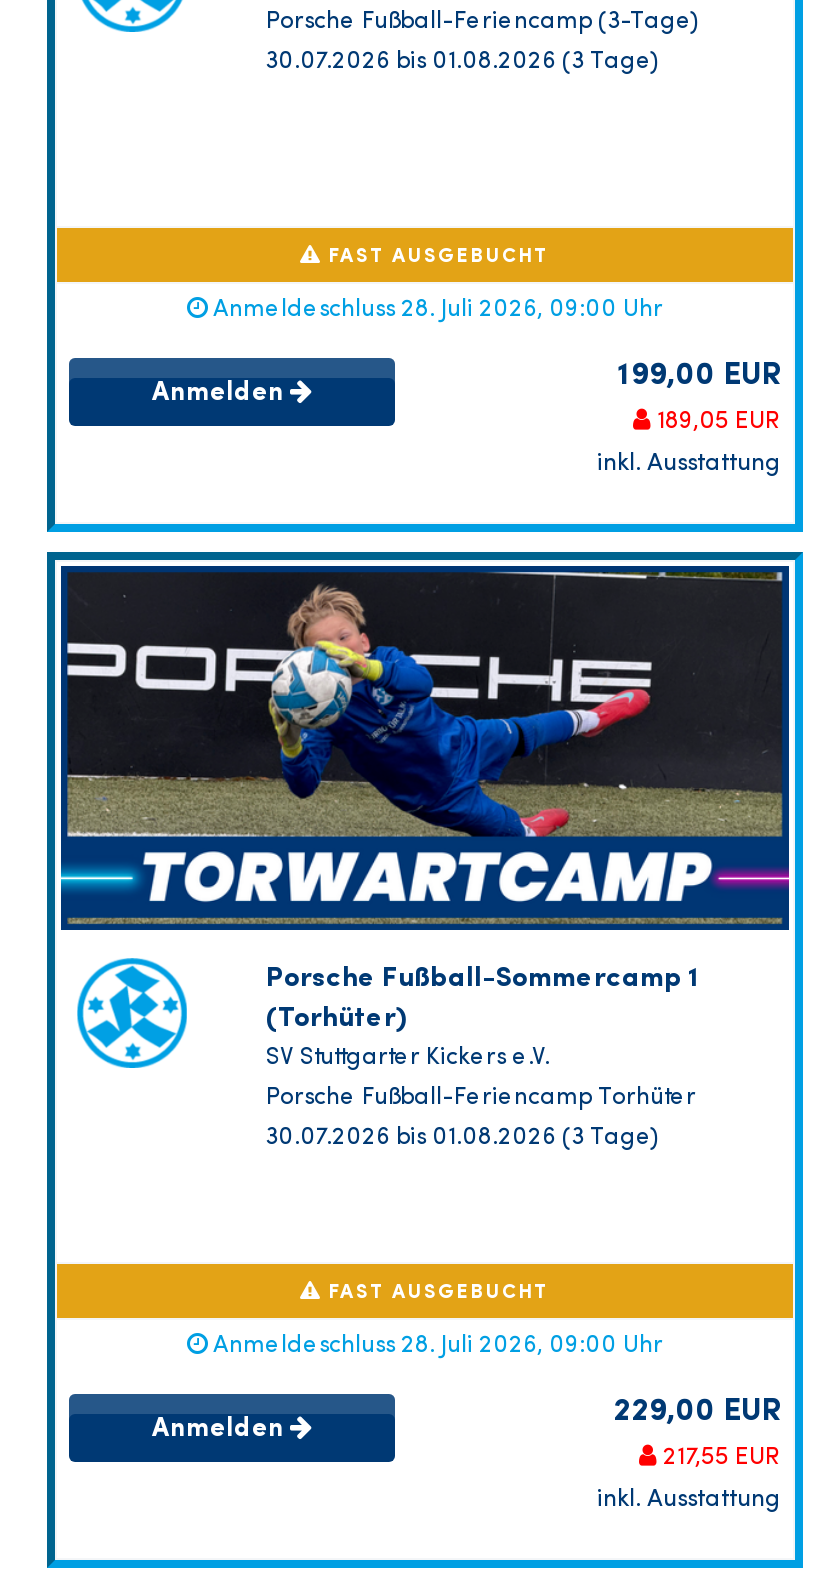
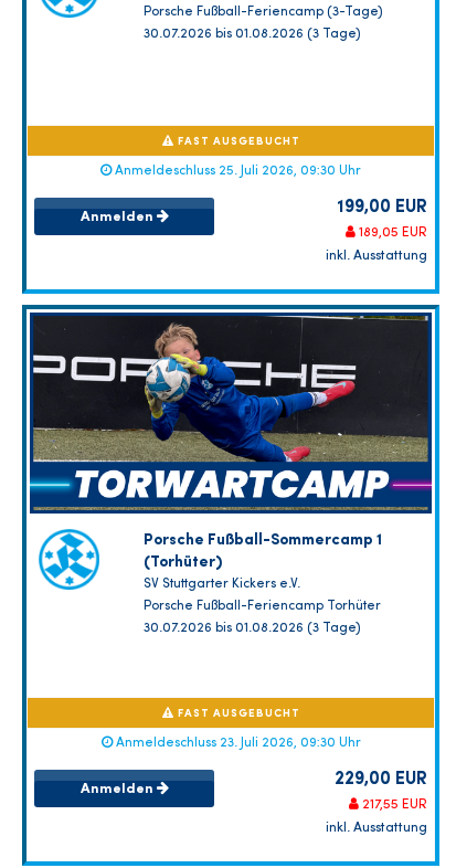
- Anmeldeschluss 28. Juli 2026, 09:00 Uhr
+ Anmeldeschluss 25. Juli 2026, 09:30 Uhr

- Anmeldeschluss 28. Juli 2026, 09:00 Uhr
+ Anmeldeschluss 23. Juli 2026, 09:30 Uhr
